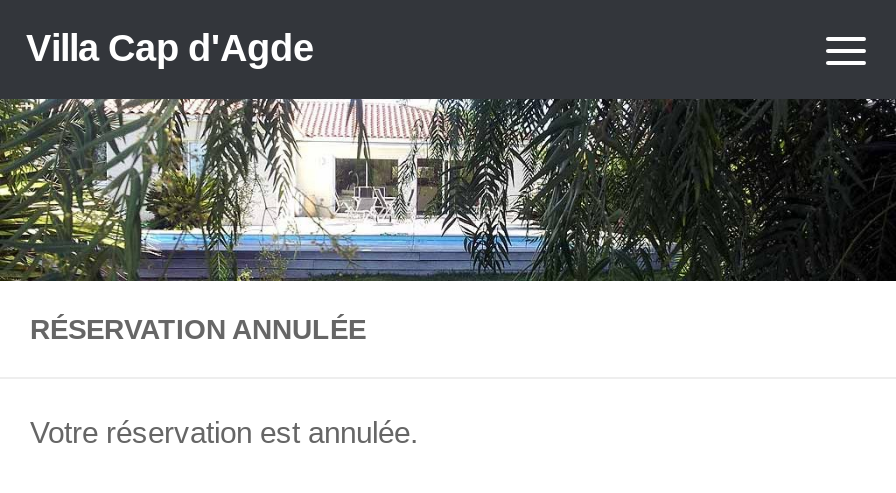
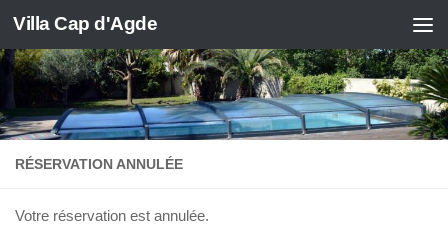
- [image]
+ [image]
